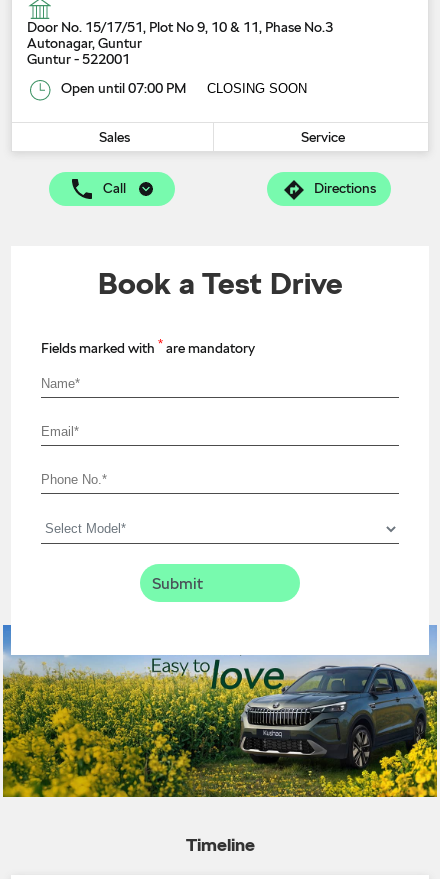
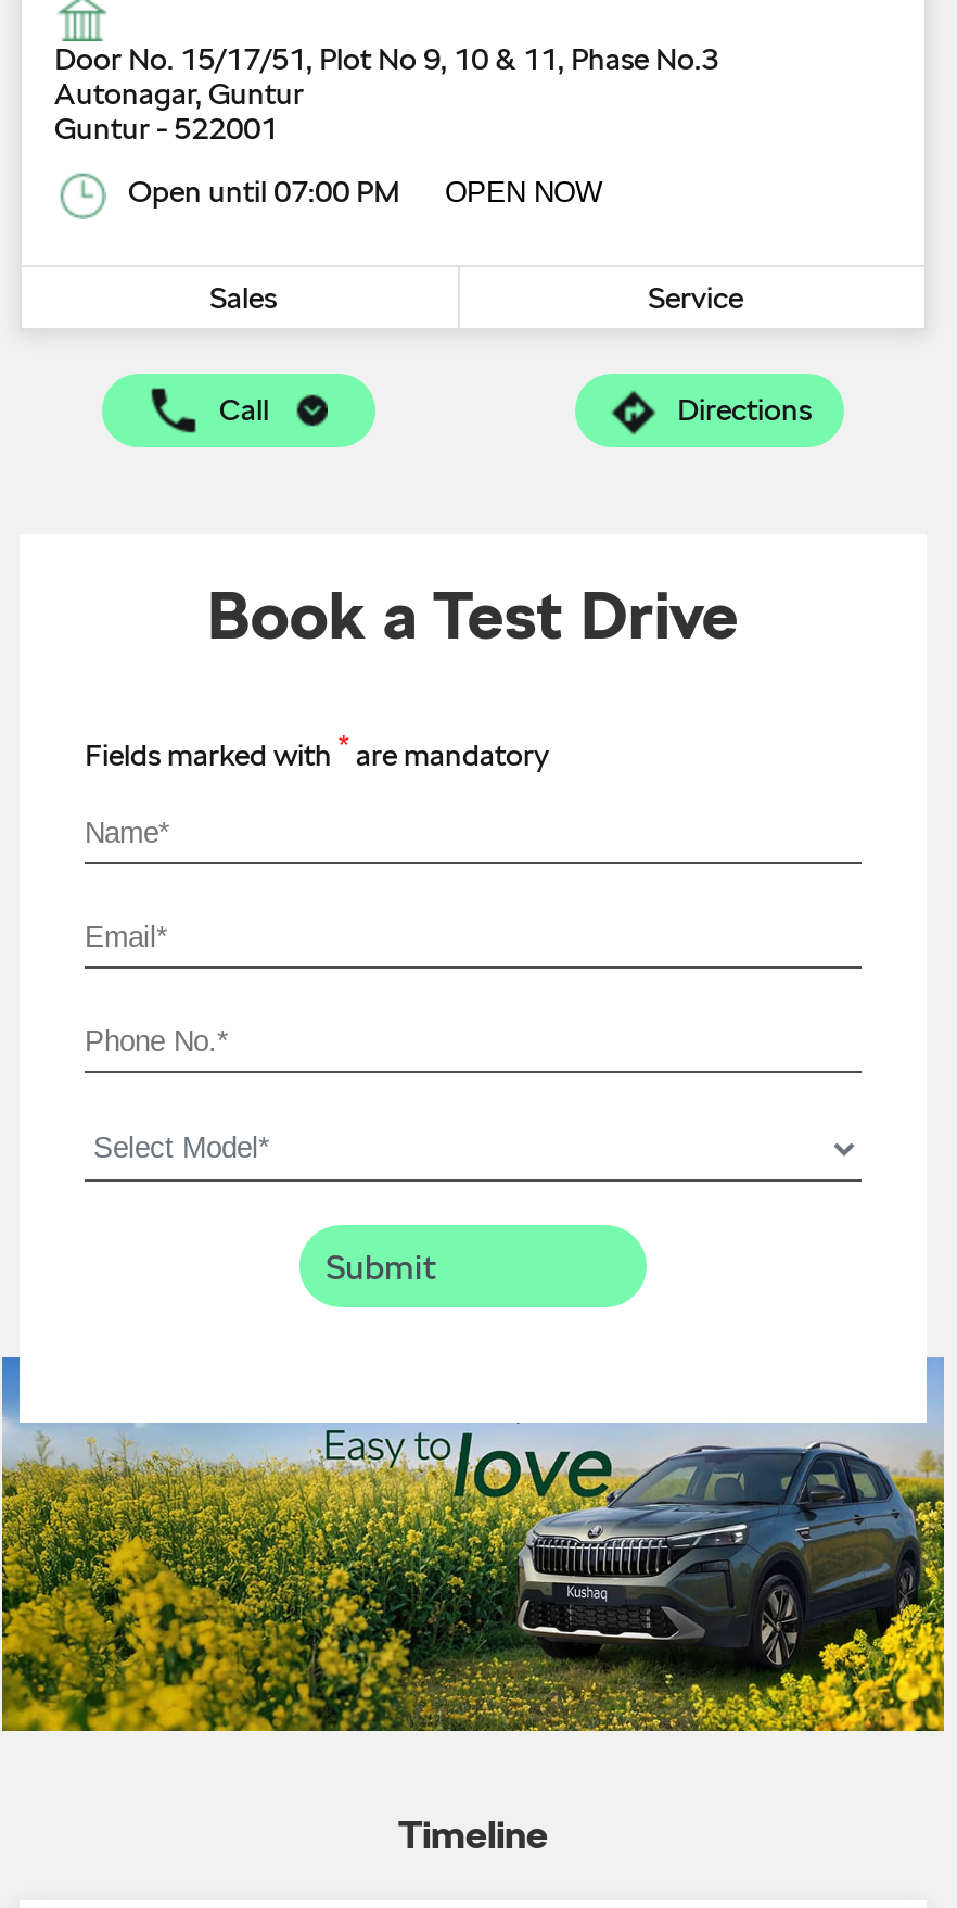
- CLOSING SOON
+ OPEN NOW
